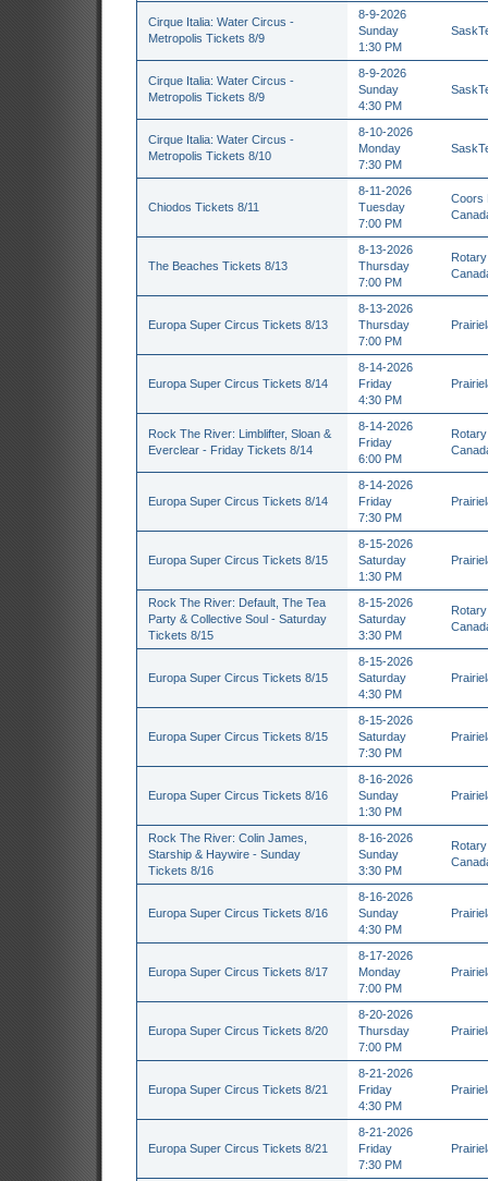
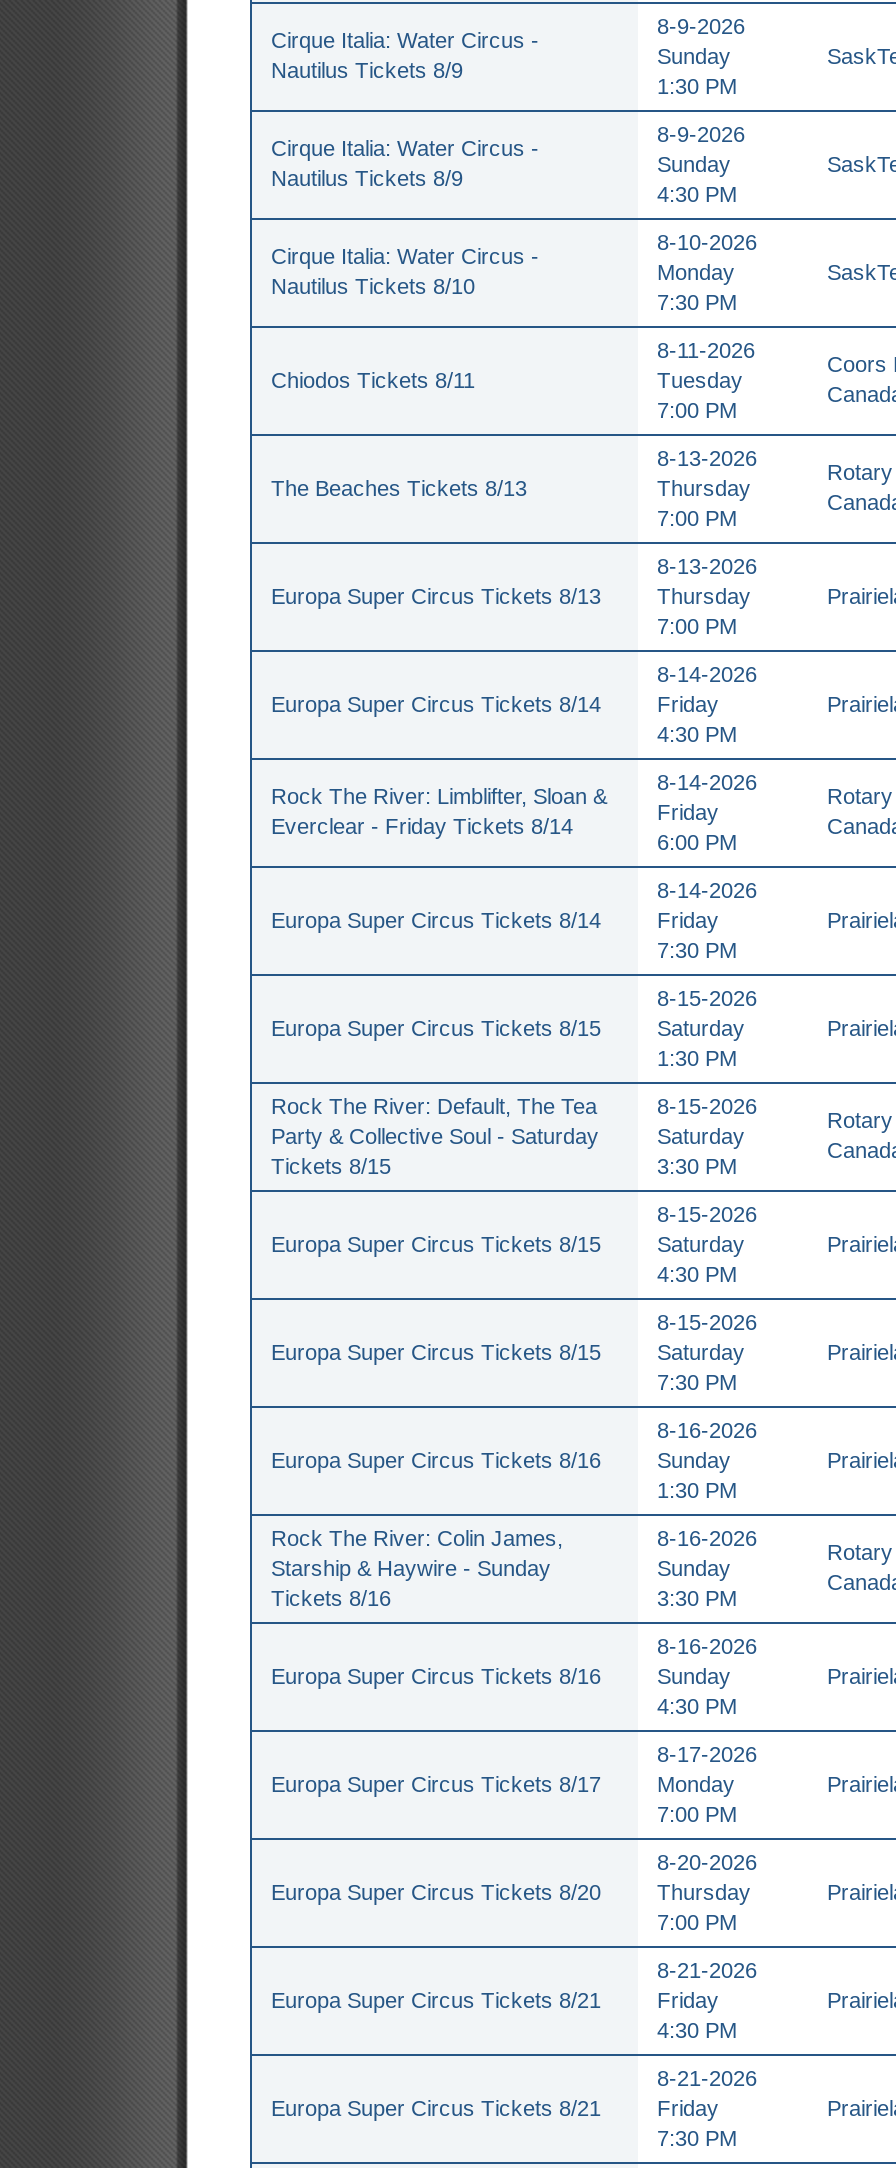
- Metropolis Tickets 8/9
+ Nautilus Tickets 8/9

- Metropolis Tickets 8/9
+ Nautilus Tickets 8/9

- Metropolis Tickets 8/10
+ Nautilus Tickets 8/10
